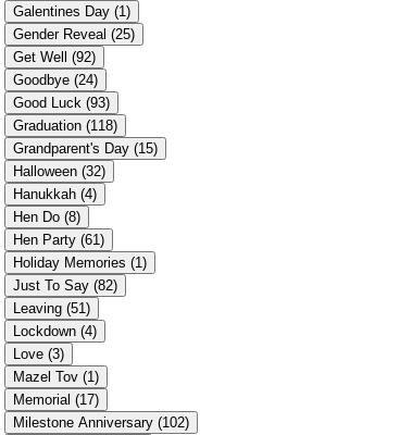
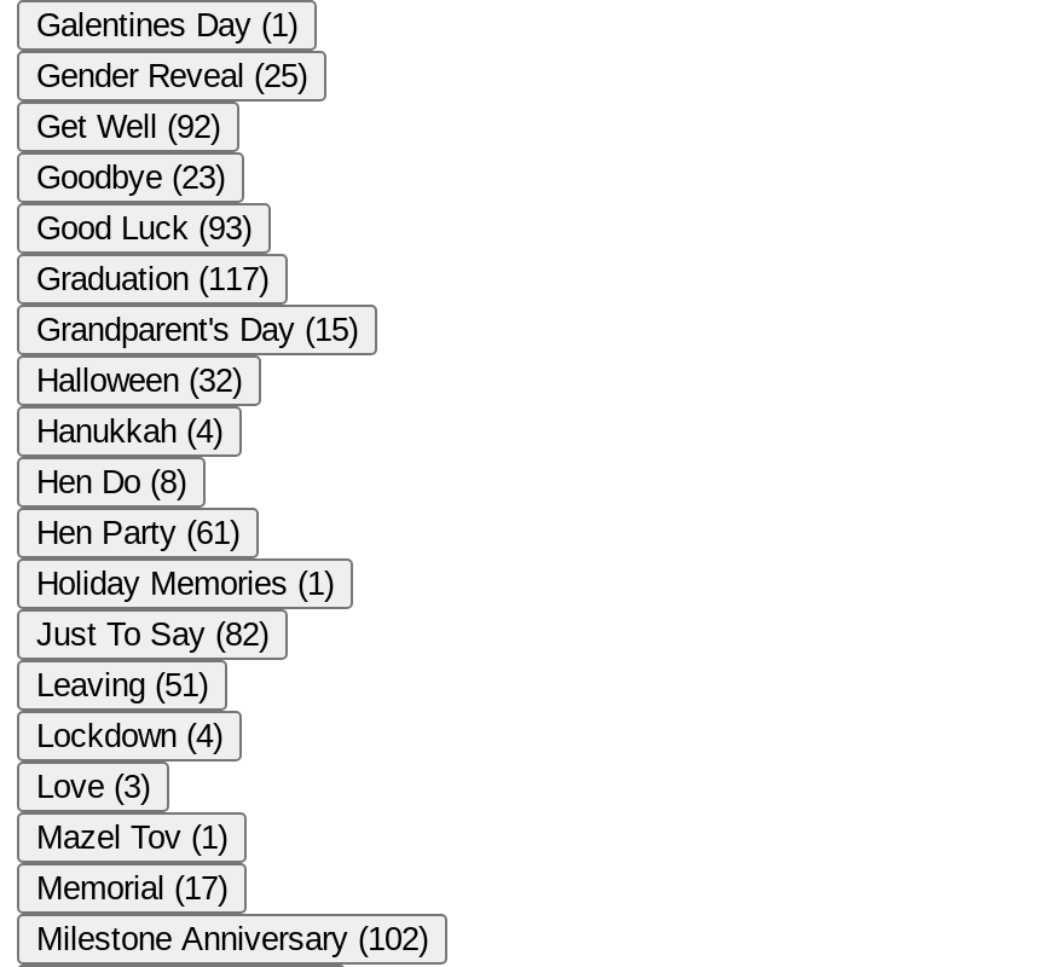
- Goodbye (24)
+ Goodbye (23)

- Graduation (118)
+ Graduation (117)
